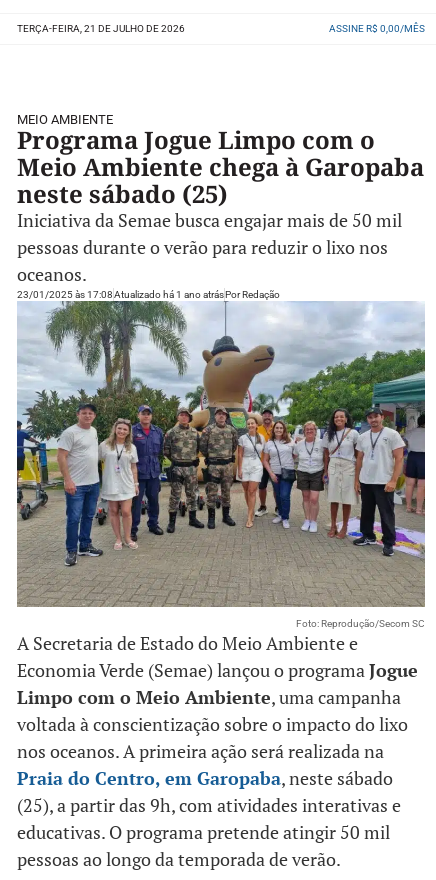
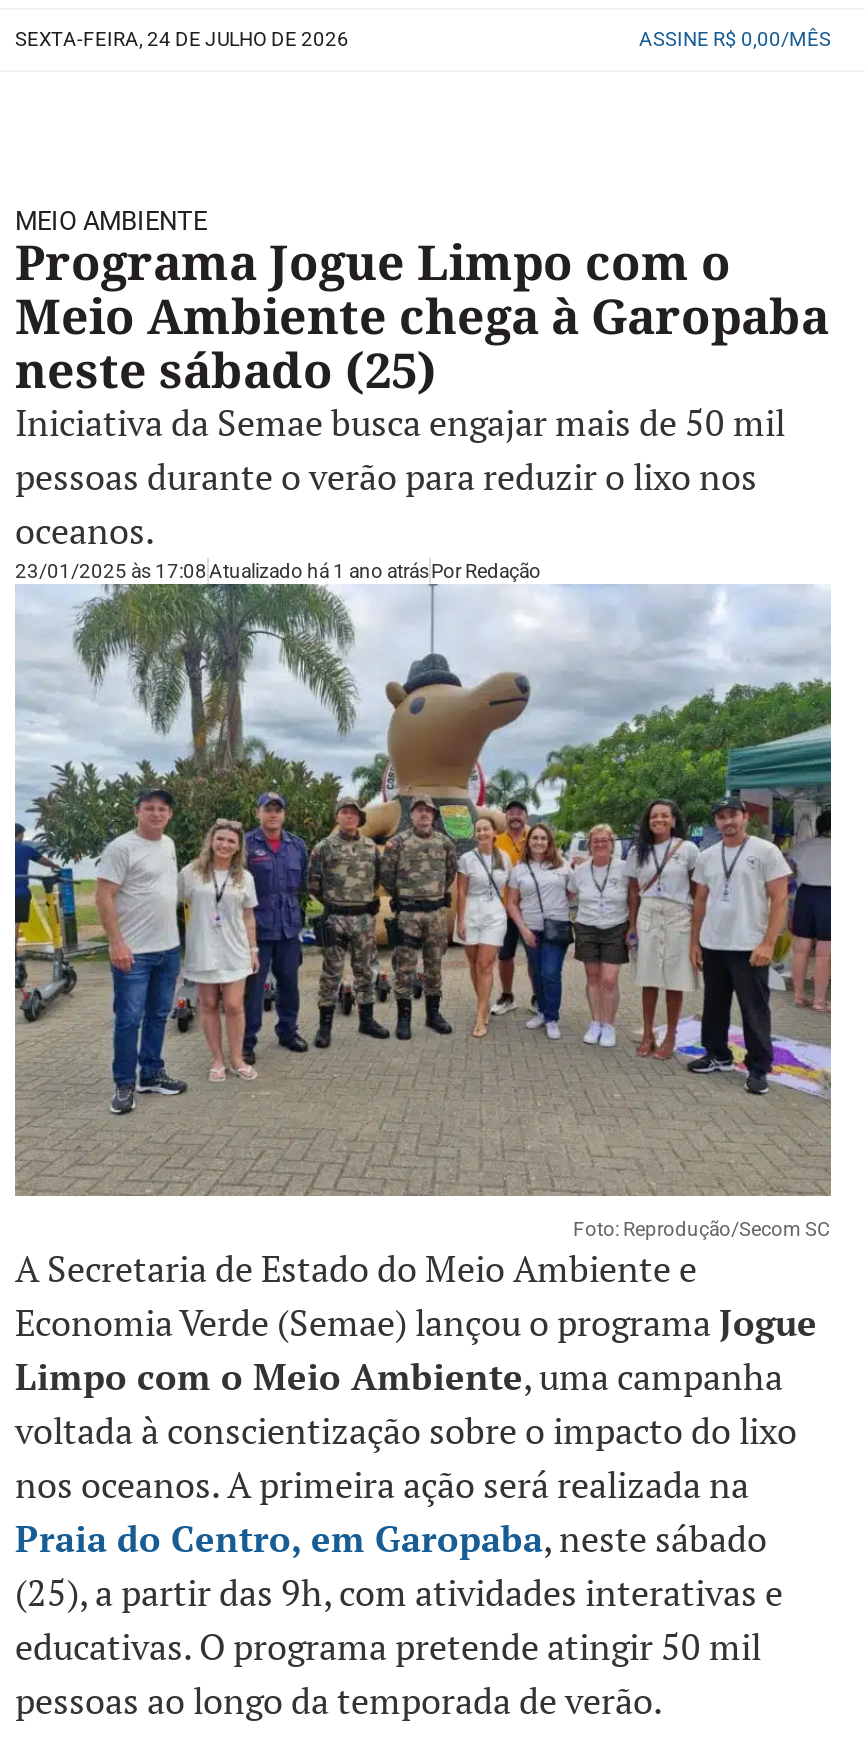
- TERÇA-FEIRA, 21 DE JULHO DE 2026
+ SEXTA-FEIRA, 24 DE JULHO DE 2026
